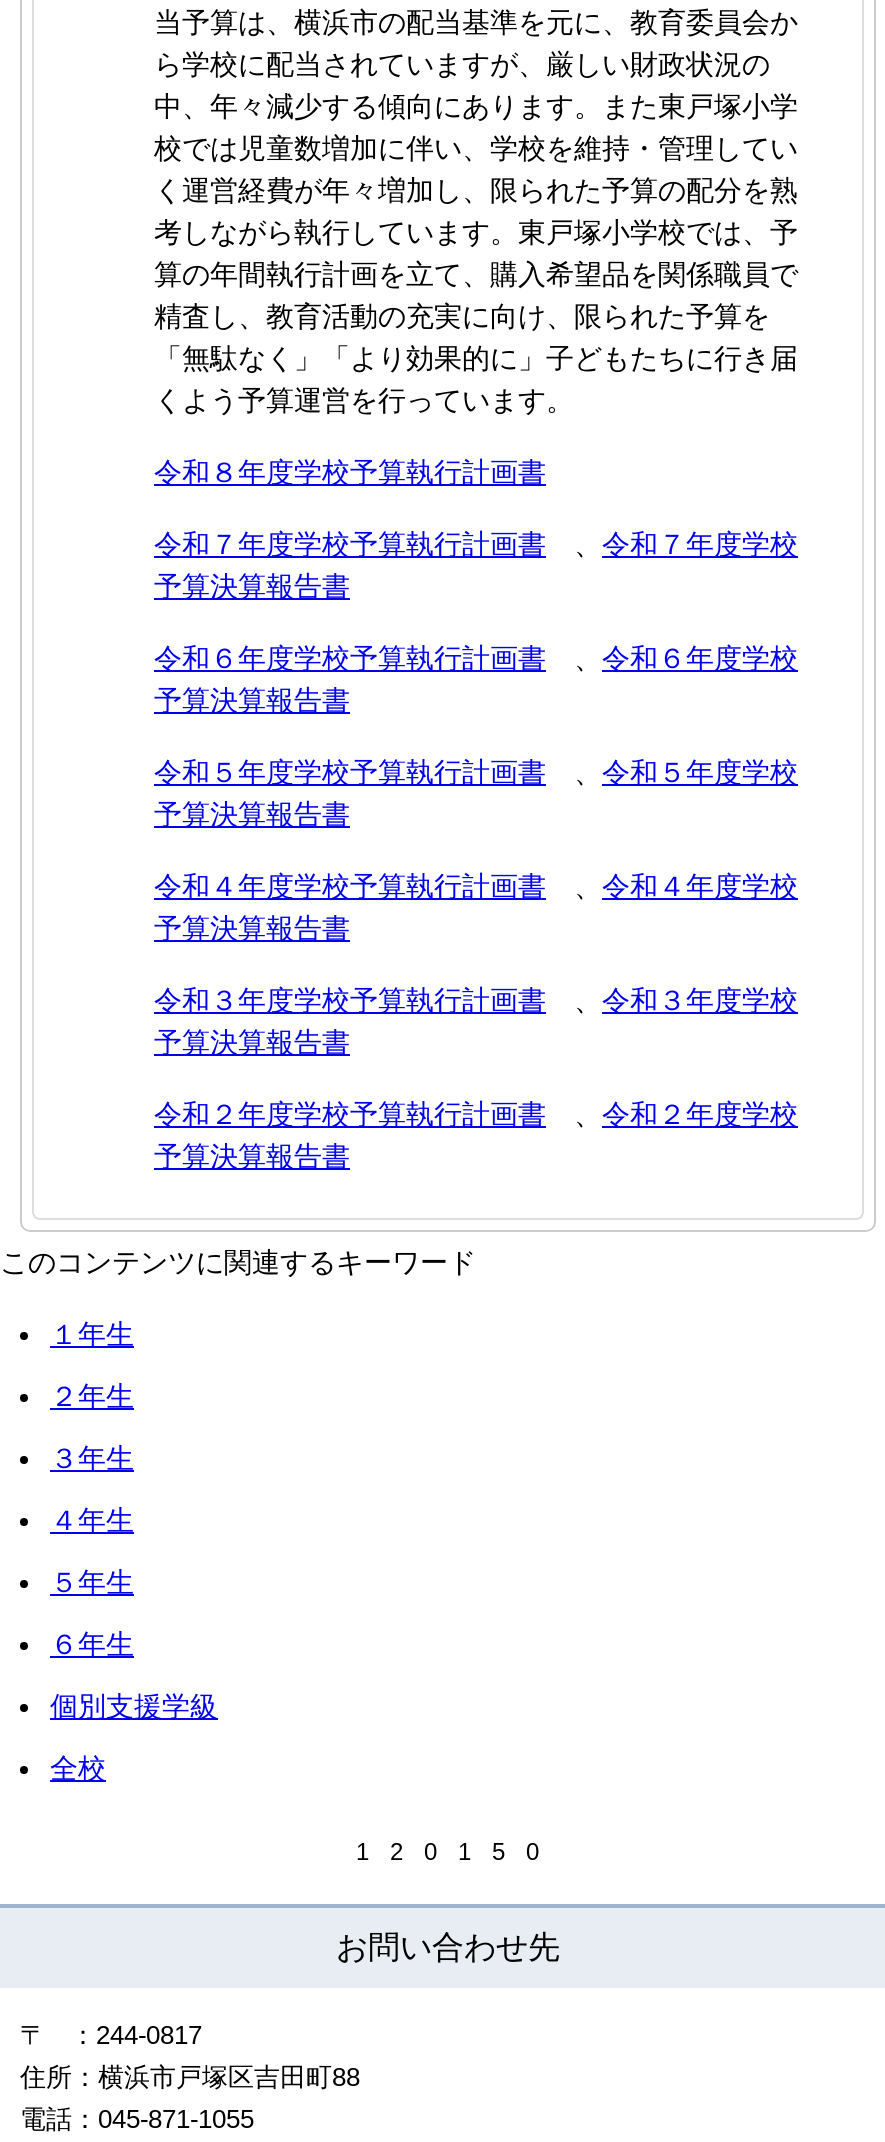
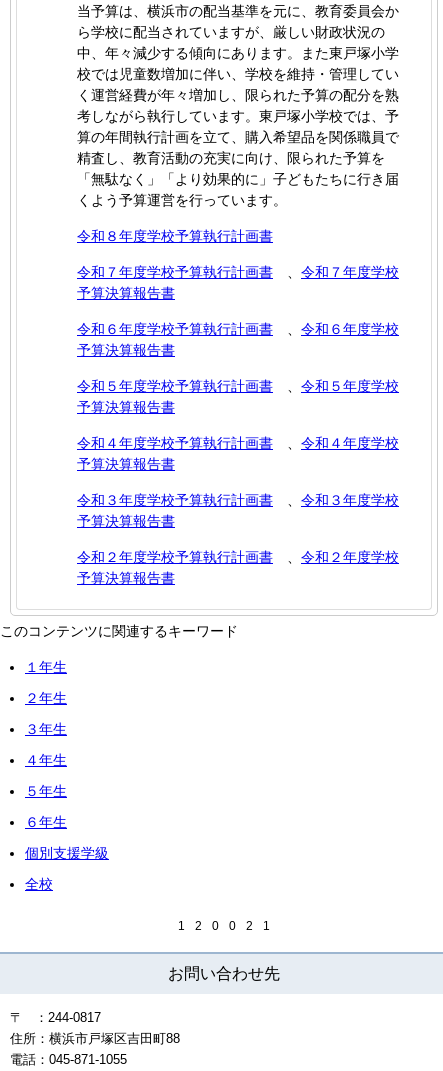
- 1
- 5

+ 2
+ 1
